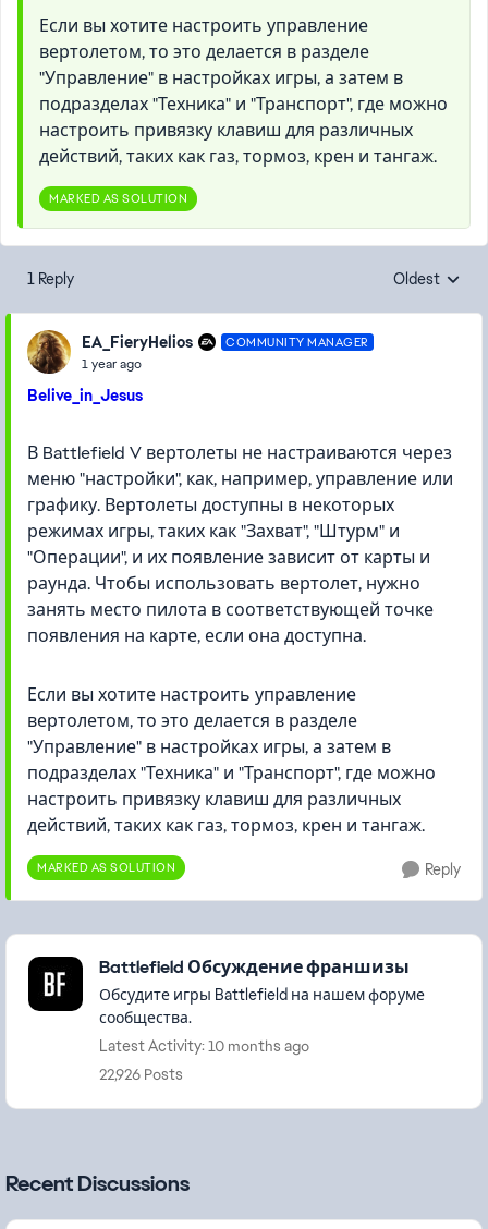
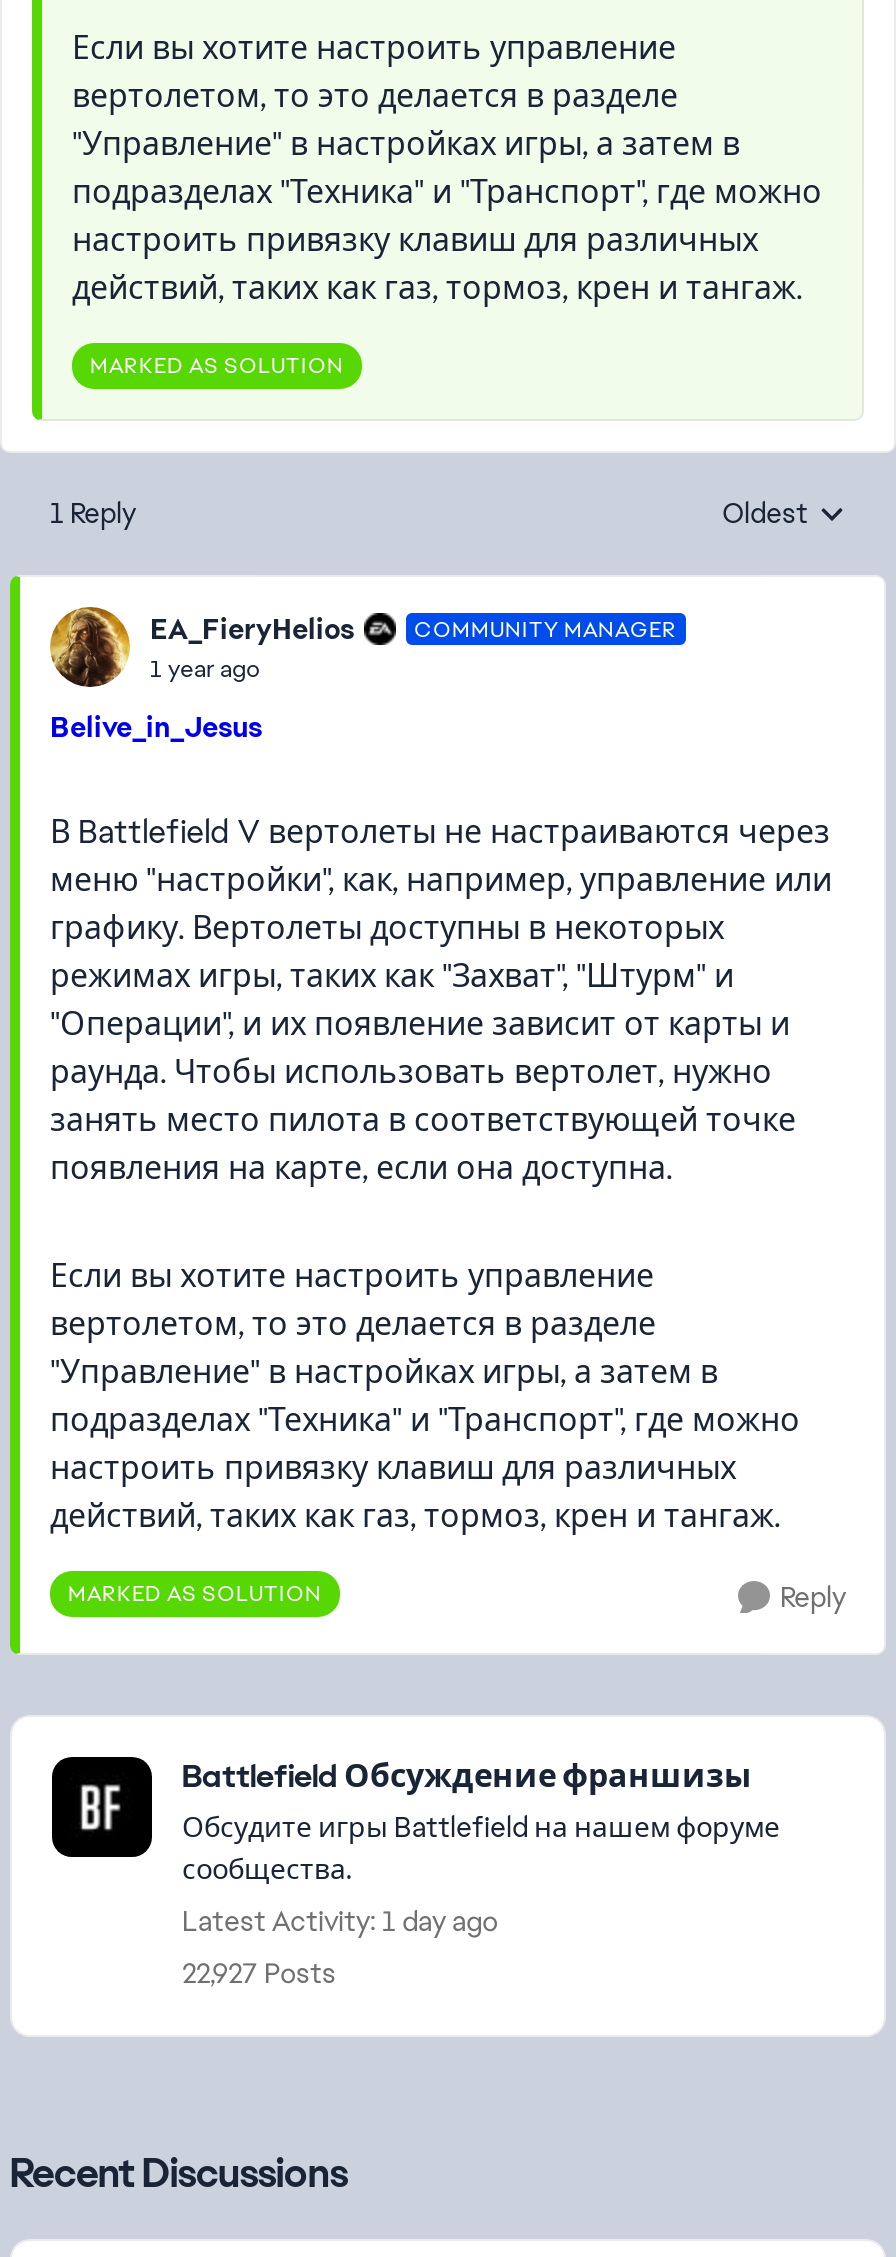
- Latest Activity: 10 months ago
+ Latest Activity: 1 day ago

- 22,926 Posts
+ 22,927 Posts
